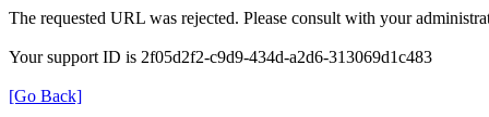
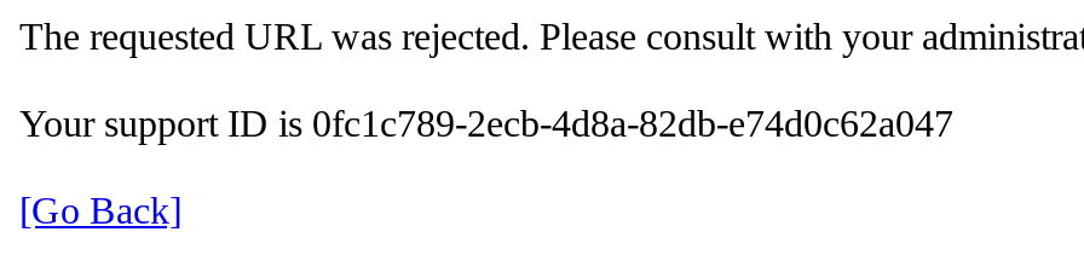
- Your support ID is 2f05d2f2-c9d9-434d-a2d6-313069d1c483
+ Your support ID is 0fc1c789-2ecb-4d8a-82db-e74d0c62a047
